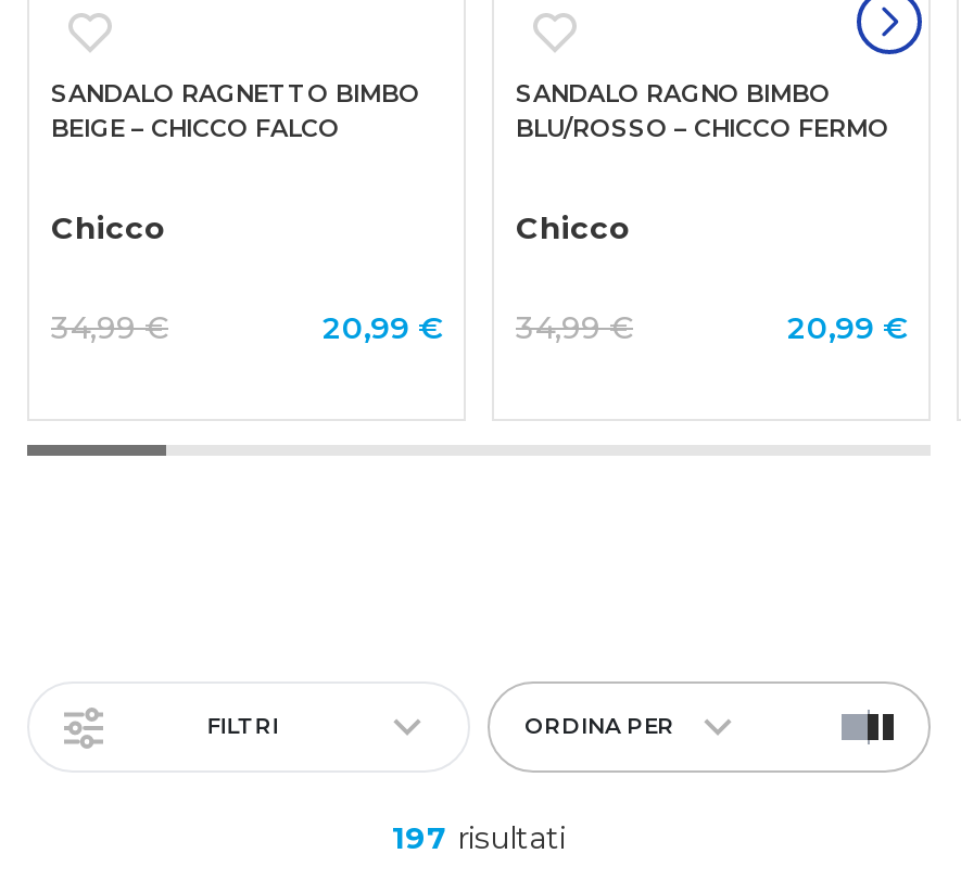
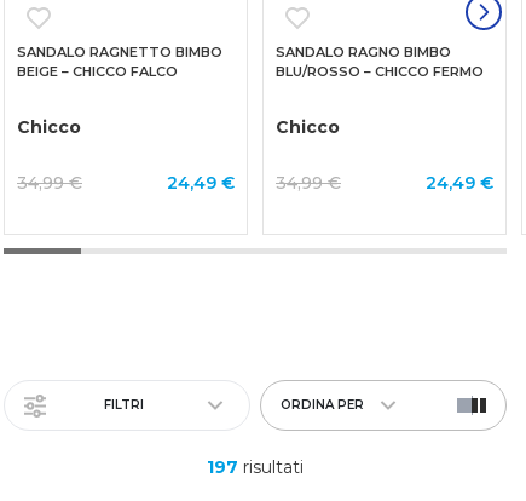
- 20,99 € 34,99 €
+ 24,49 € 34,99 €

- 20,99 €
+ 24,49 €
